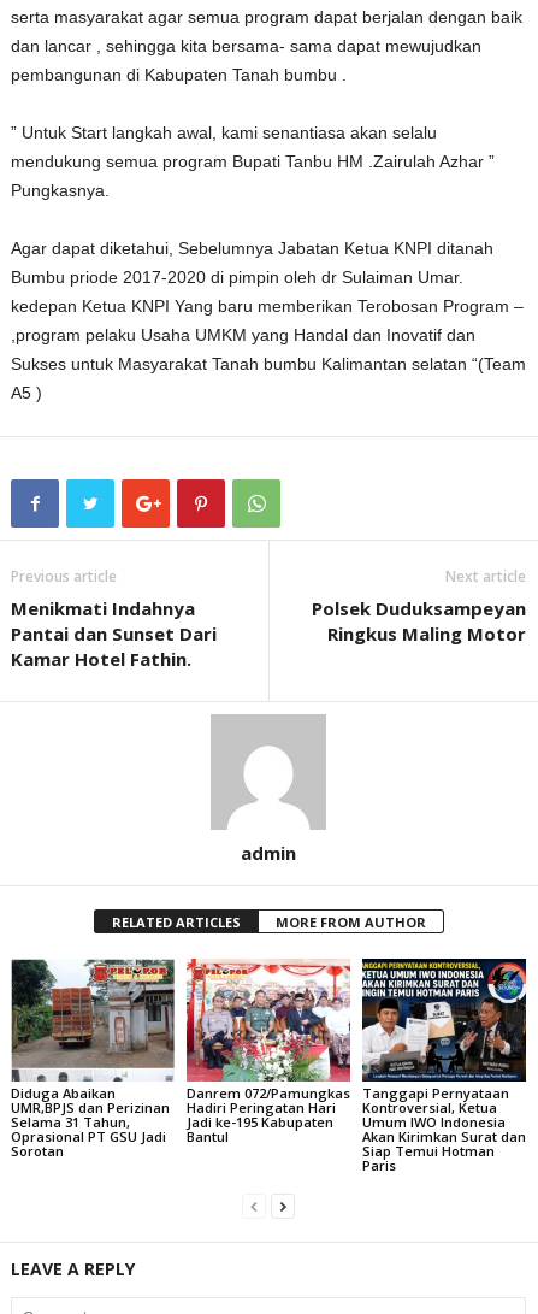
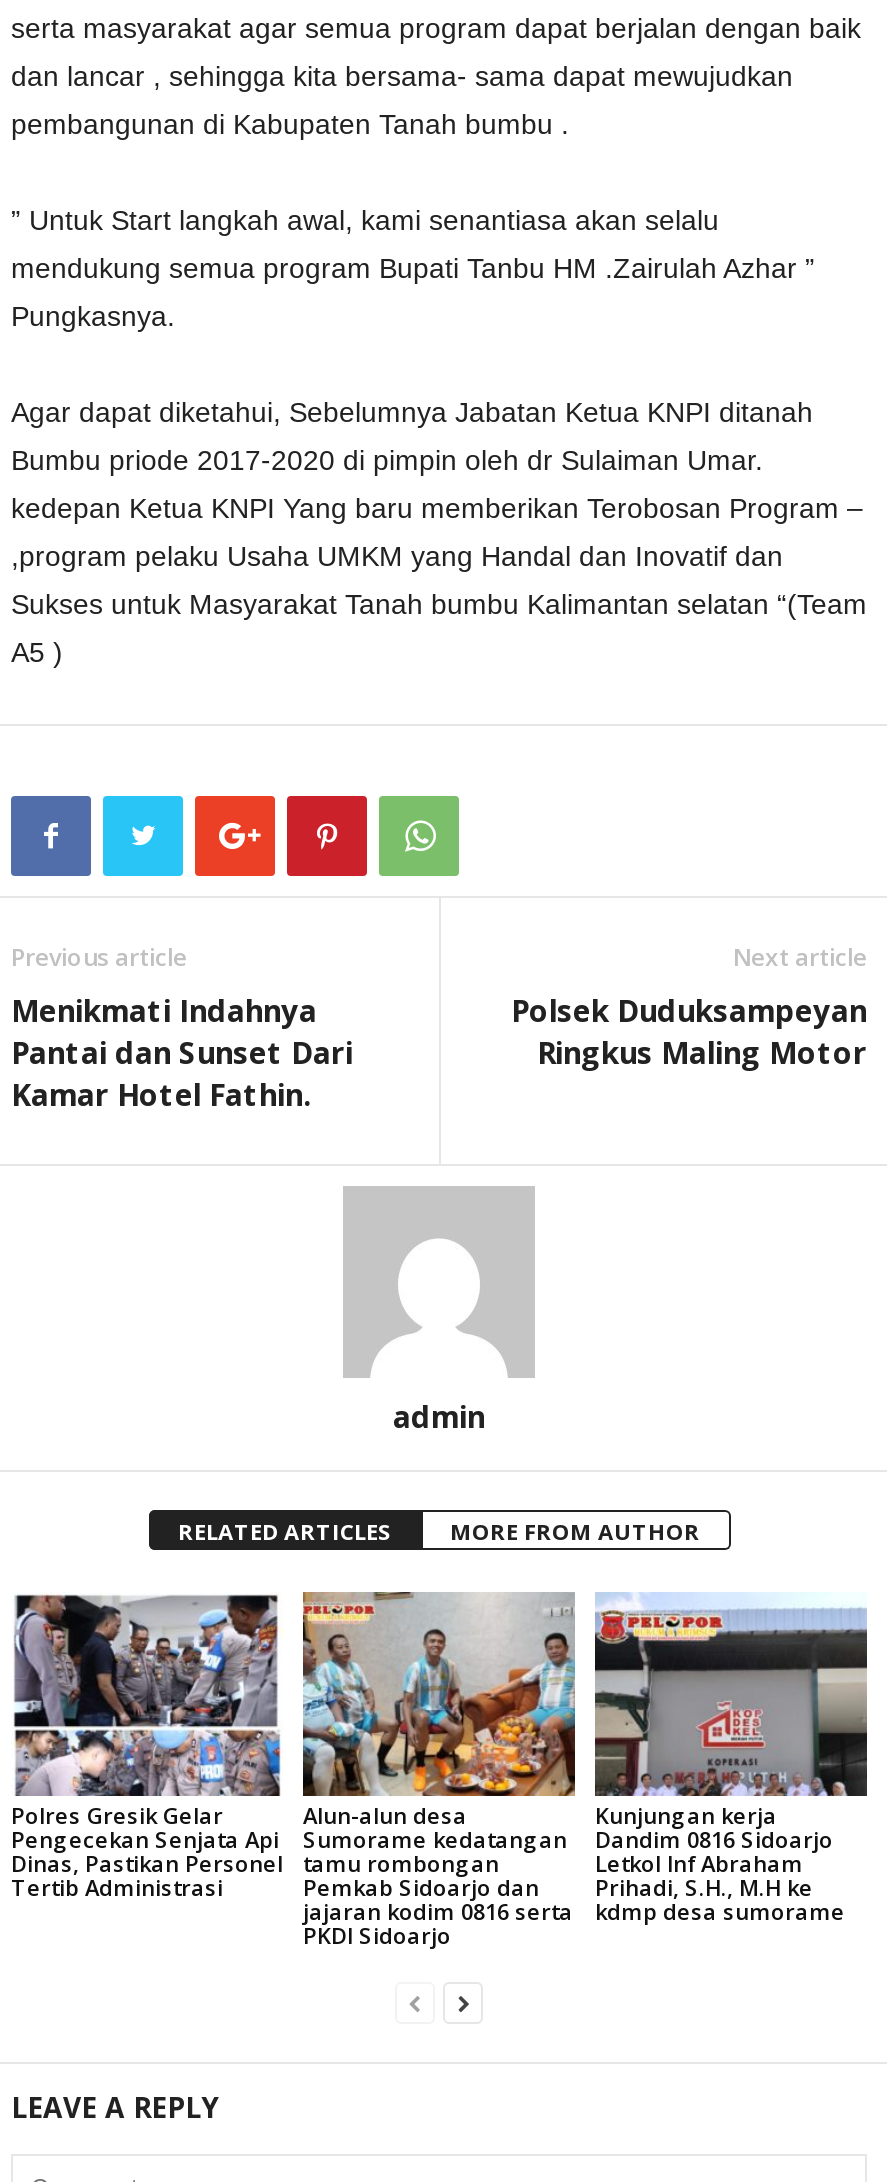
- [image]
- Diduga Abaikan
- UMR,BPJS dan Perizinan
- Selama 31 Tahun,
- Oprasional PT GSU Jadi
- Sorotan
+ [image]
+ Polres Gresik Gelar
+ Pengecekan Senjata Api
+ Dinas, Pastikan Personel
+ Tertib Administrasi

- [image]
- Danrem 072/Pamungkas
- Hadiri Peringatan Hari
- Jadi ke-195 Kabupaten
- Bantul
+ [image]
+ Alun-alun desa
+ Sumorame kedatangan
+ tamu rombongan
+ Pemkab Sidoarjo dan
+ jajaran kodim 0816 serta
+ PKDI Sidoarjo

- [image]
- Tanggapi Pernyataan
- Kontroversial, Ketua
- Umum IWO Indonesia
- Akan Kirimkan Surat dan
- Siap Temui Hotman
- Paris
+ [image]
+ Kunjungan kerja
+ Dandim 0816 Sidoarjo
+ Letkol Inf Abraham
+ Prihadi, S.H., M.H ke
+ kdmp desa sumorame
